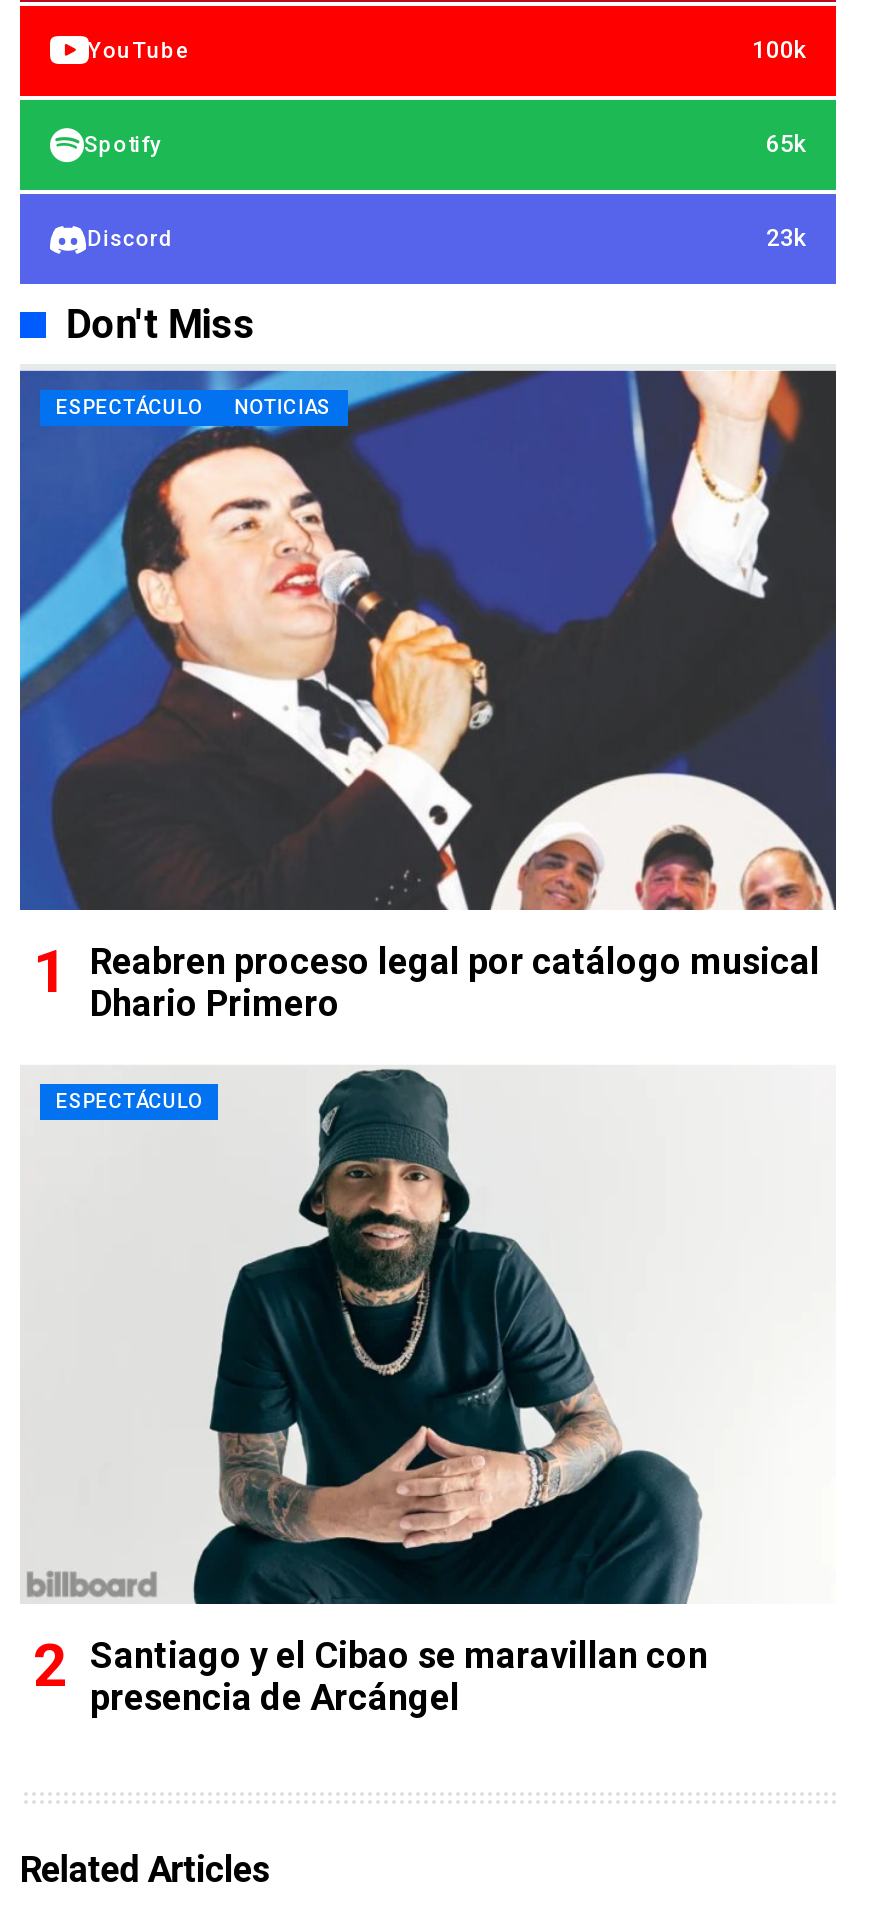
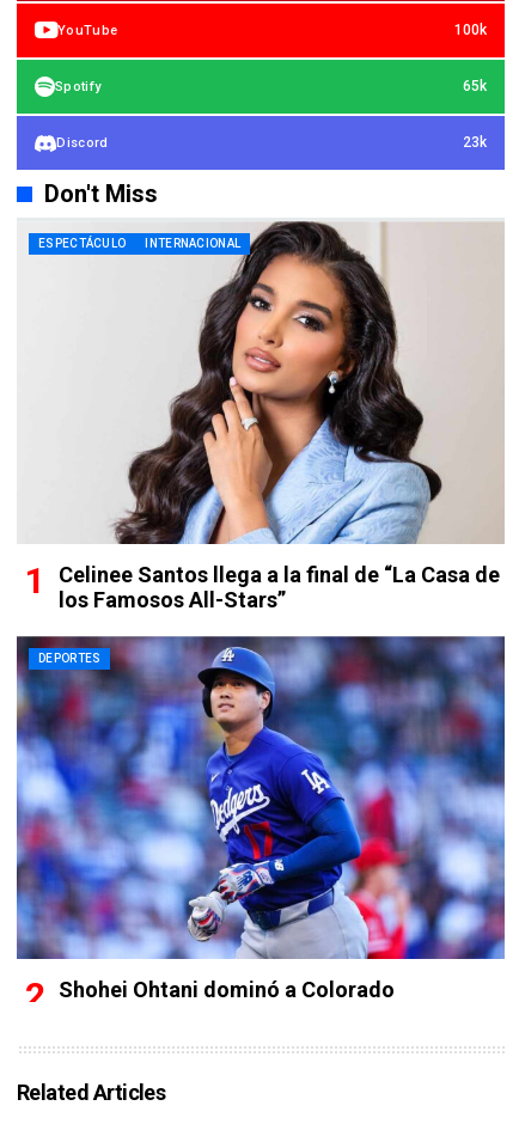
- [image]
- NOTICIAS
+ [image]
+ INTERNACIONAL

- Reabren proceso legal por catálogo musical
- Dhario Primero
+ Celinee Santos llega a la final de “La Casa de
+ los Famosos All-Stars”

- [image]
- ESPECTÁCULO
+ [image]
+ DEPORTES

- Santiago y el Cibao se maravillan con
- presencia de Arcángel
+ Shohei Ohtani dominó a Colorado
